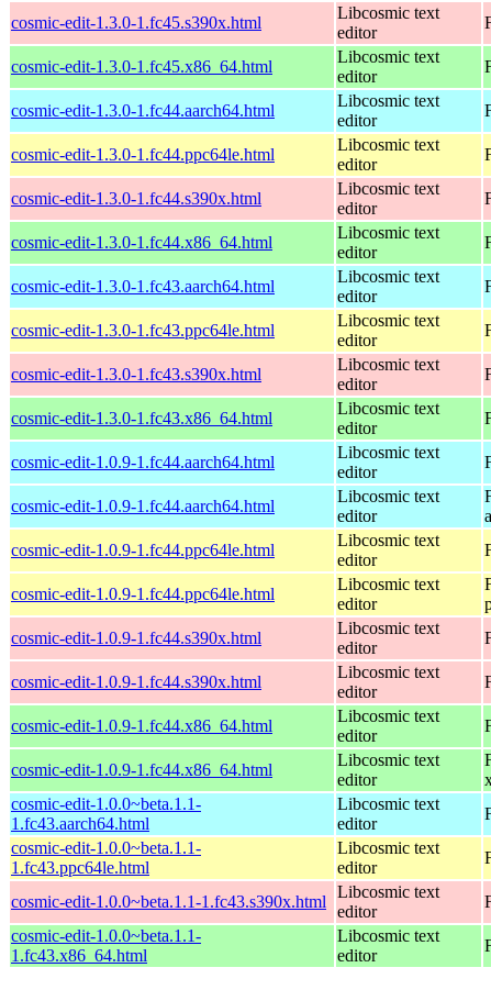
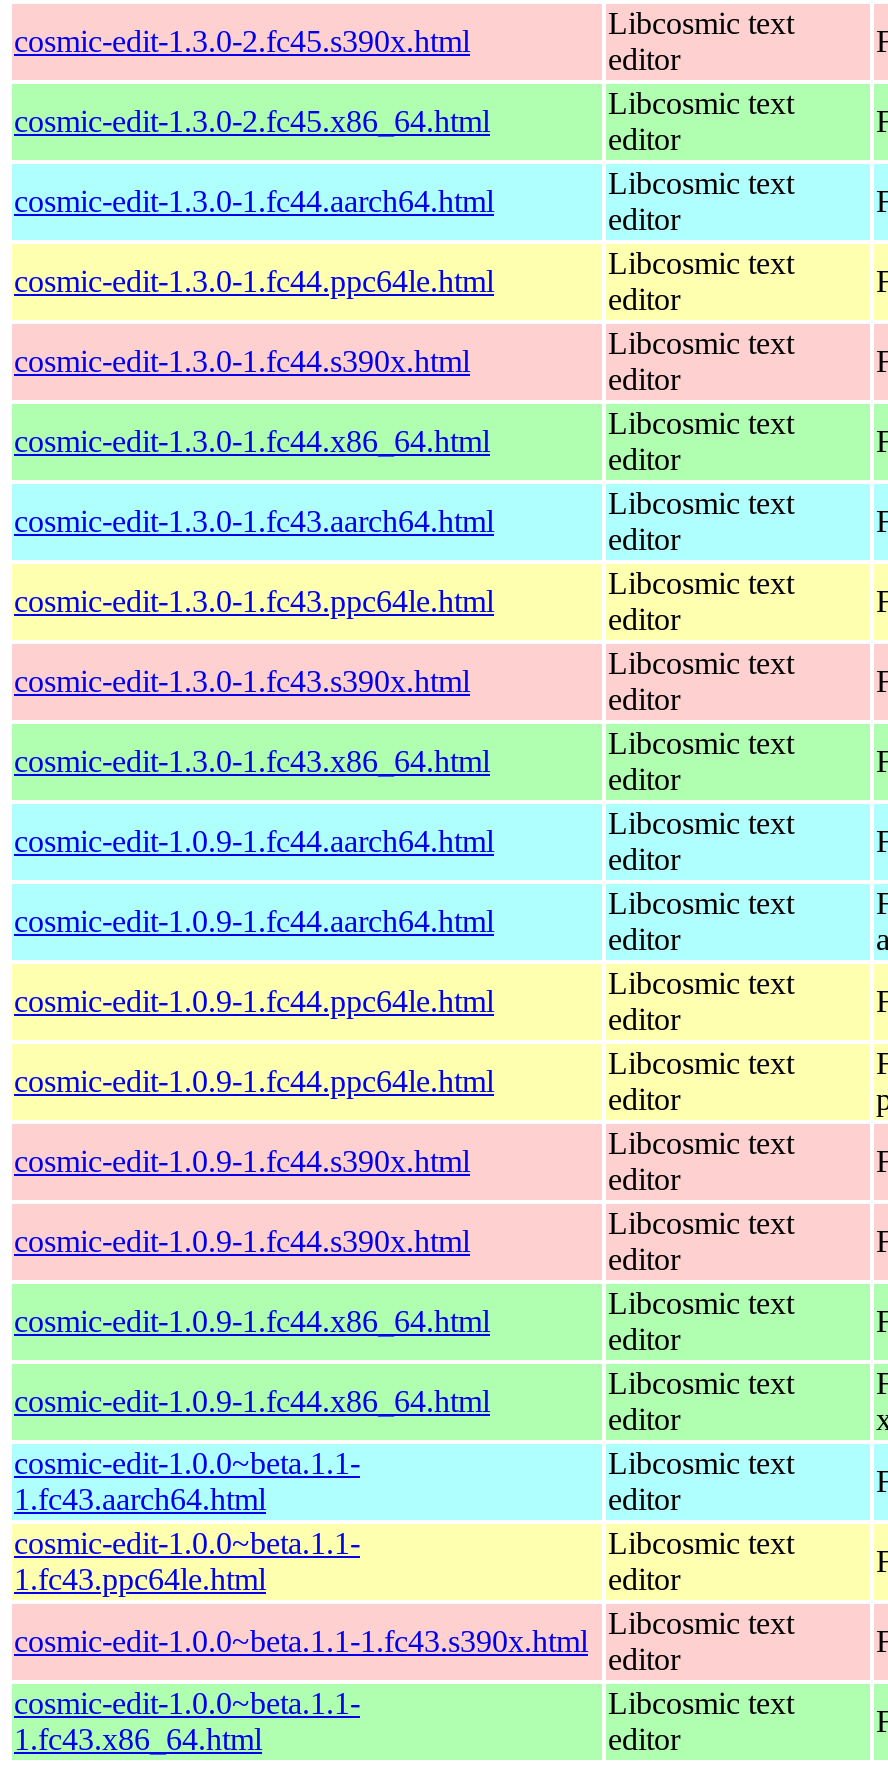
- cosmic-edit-1.3.0-1.fc45.s390x.html
+ cosmic-edit-1.3.0-2.fc45.s390x.html

- cosmic-edit-1.3.0-1.fc45.x86_64.html
+ cosmic-edit-1.3.0-2.fc45.x86_64.html
